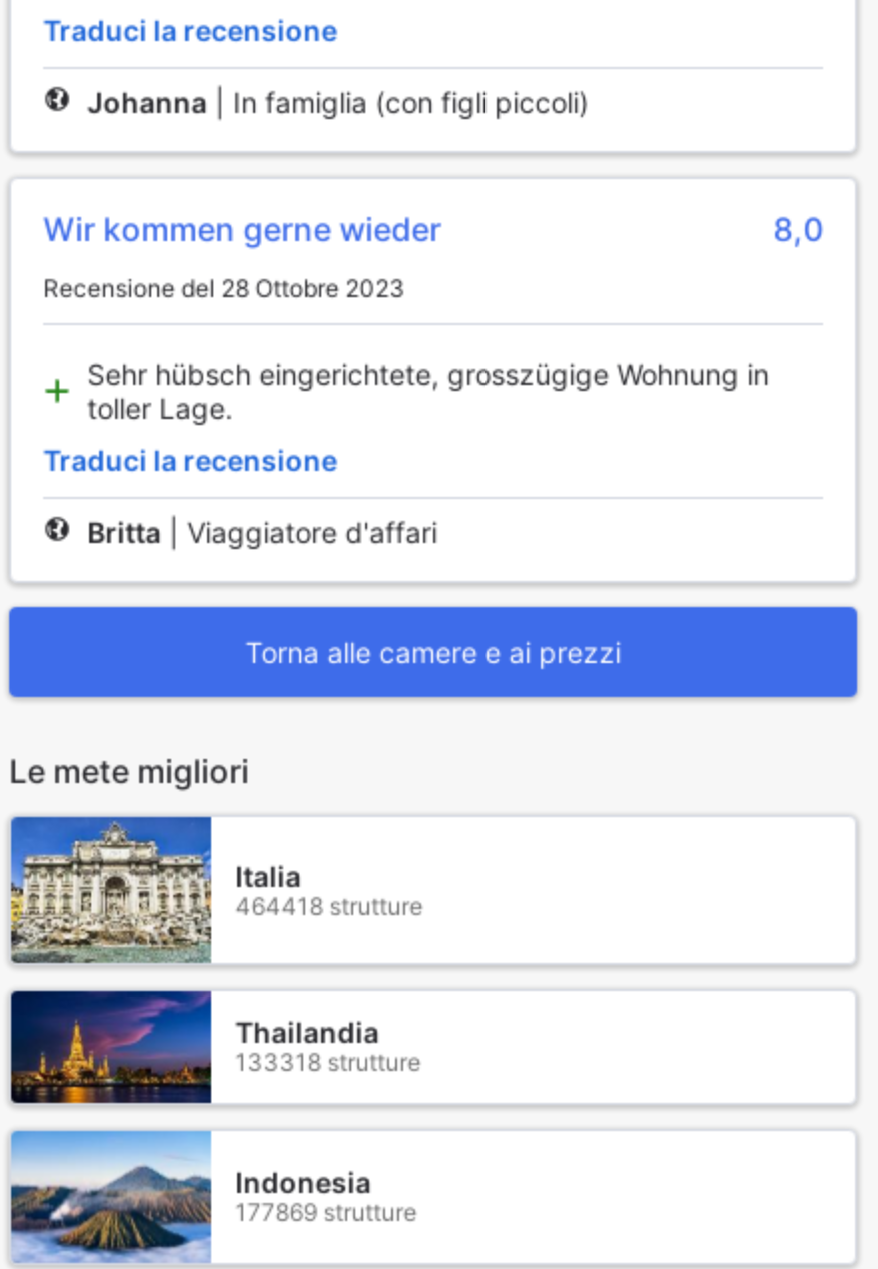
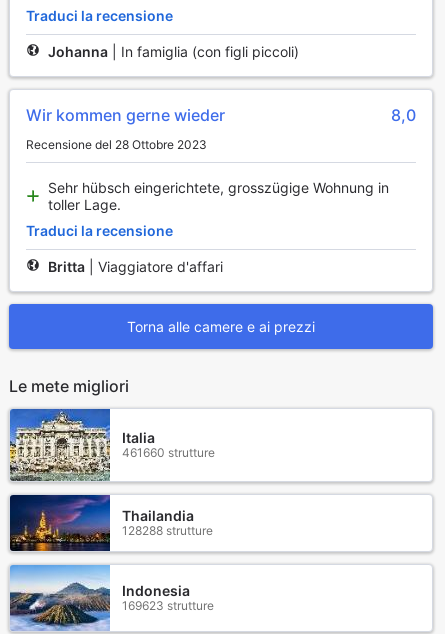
- 464418 strutture
+ 461660 strutture

- 133318 strutture
+ 128288 strutture

- 177869 strutture
+ 169623 strutture
